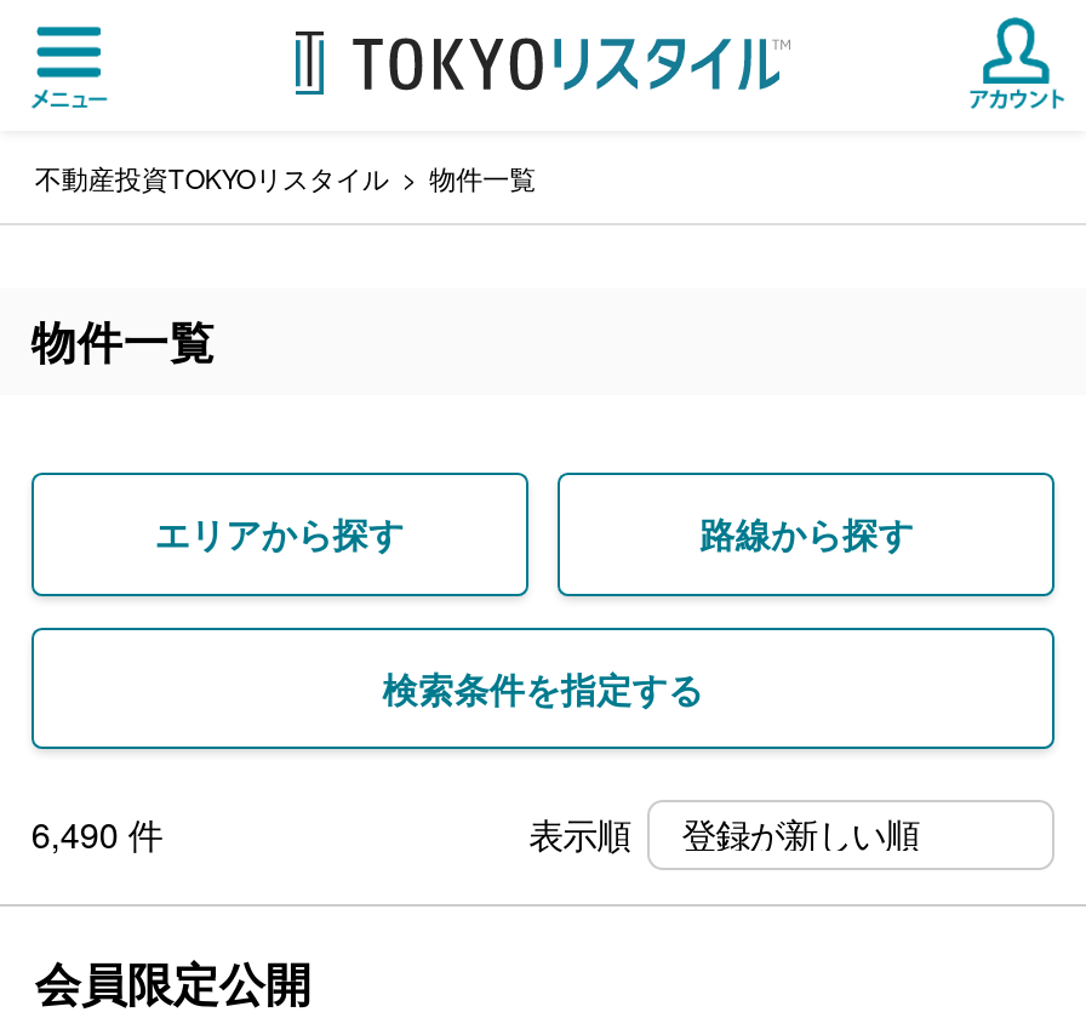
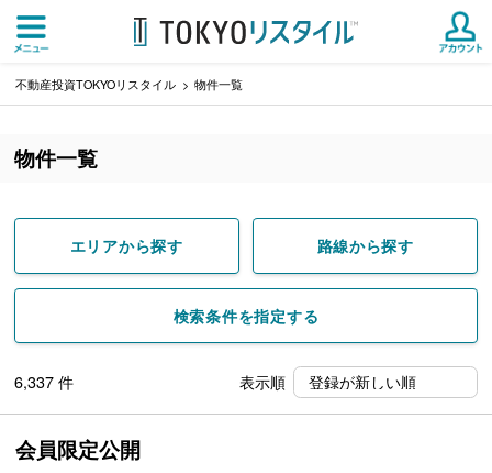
- 6,490件
+ 6,337件
